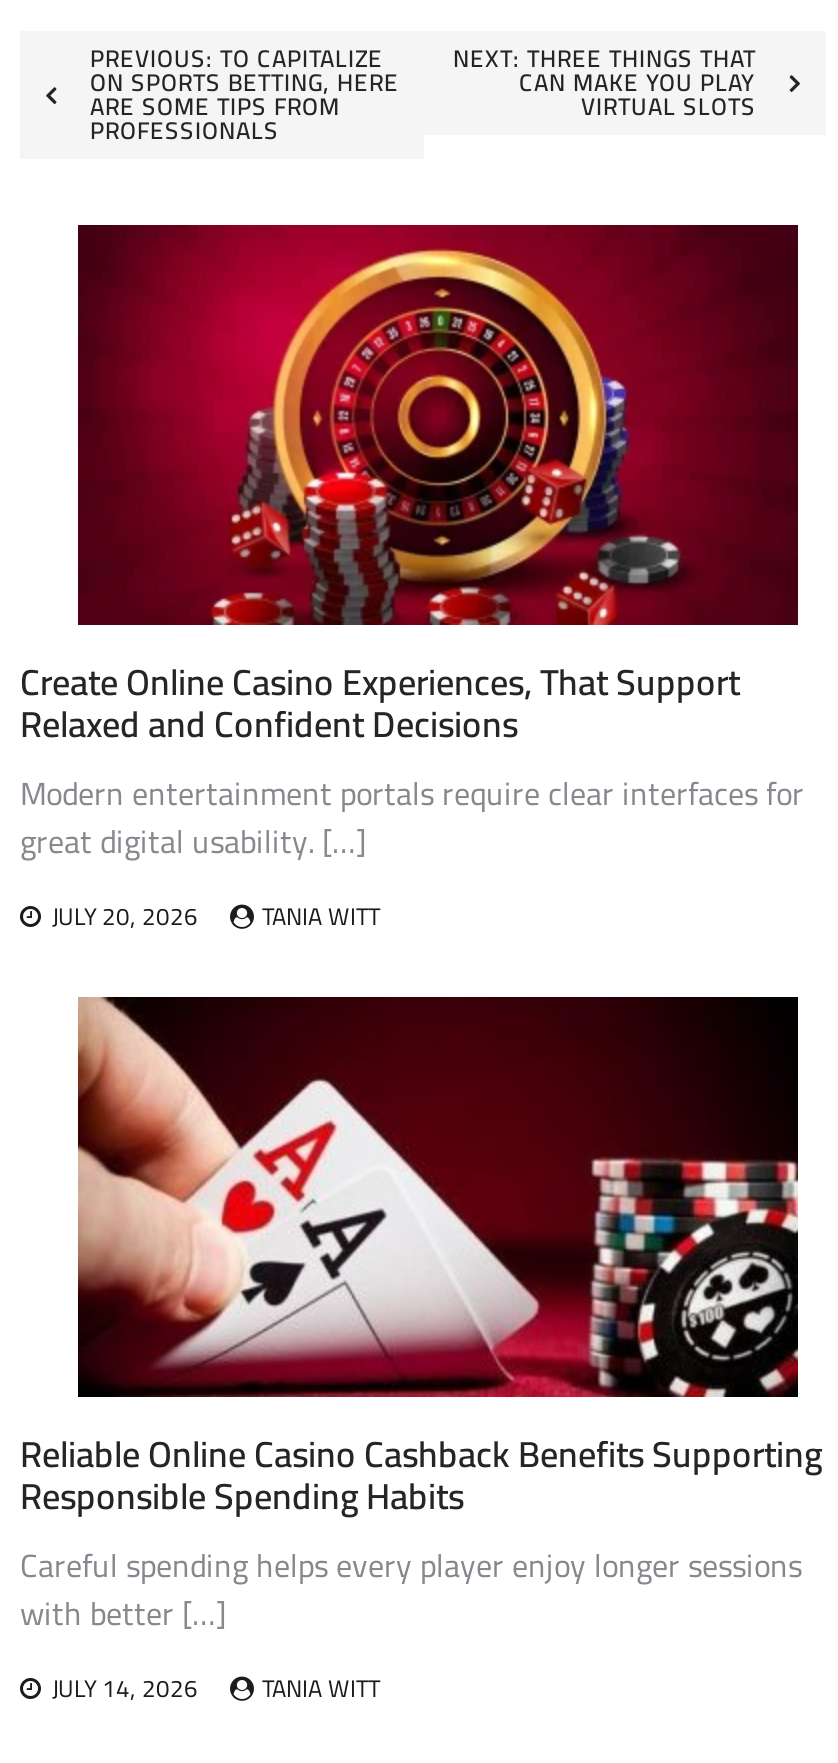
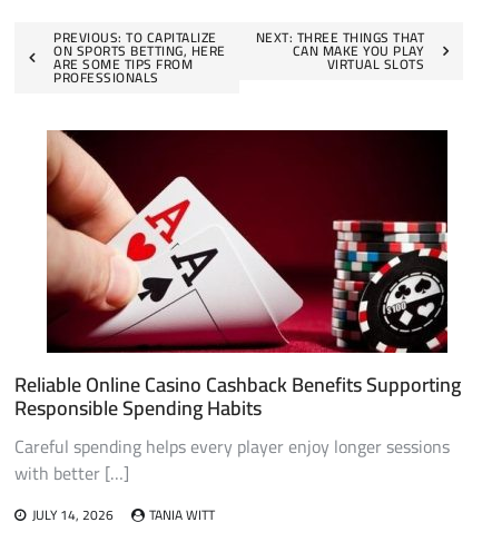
- [image]
- Create Online Casino Experiences, That Support
- Relaxed and Confident Decisions
- Modern entertainment portals require clear interfaces for
- great digital usability. […]
- JULY 20, 2026
- TANIA WITT
